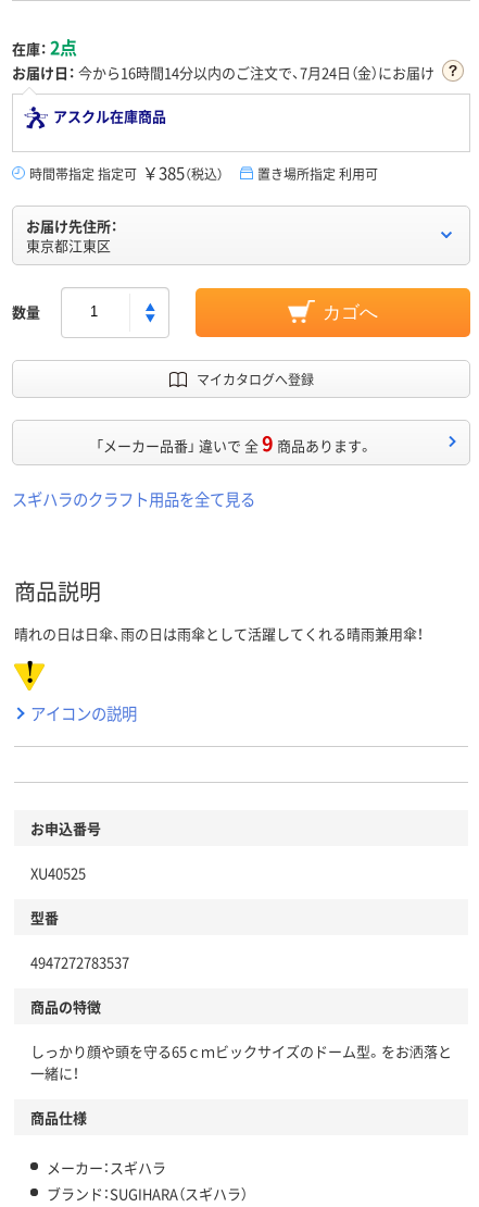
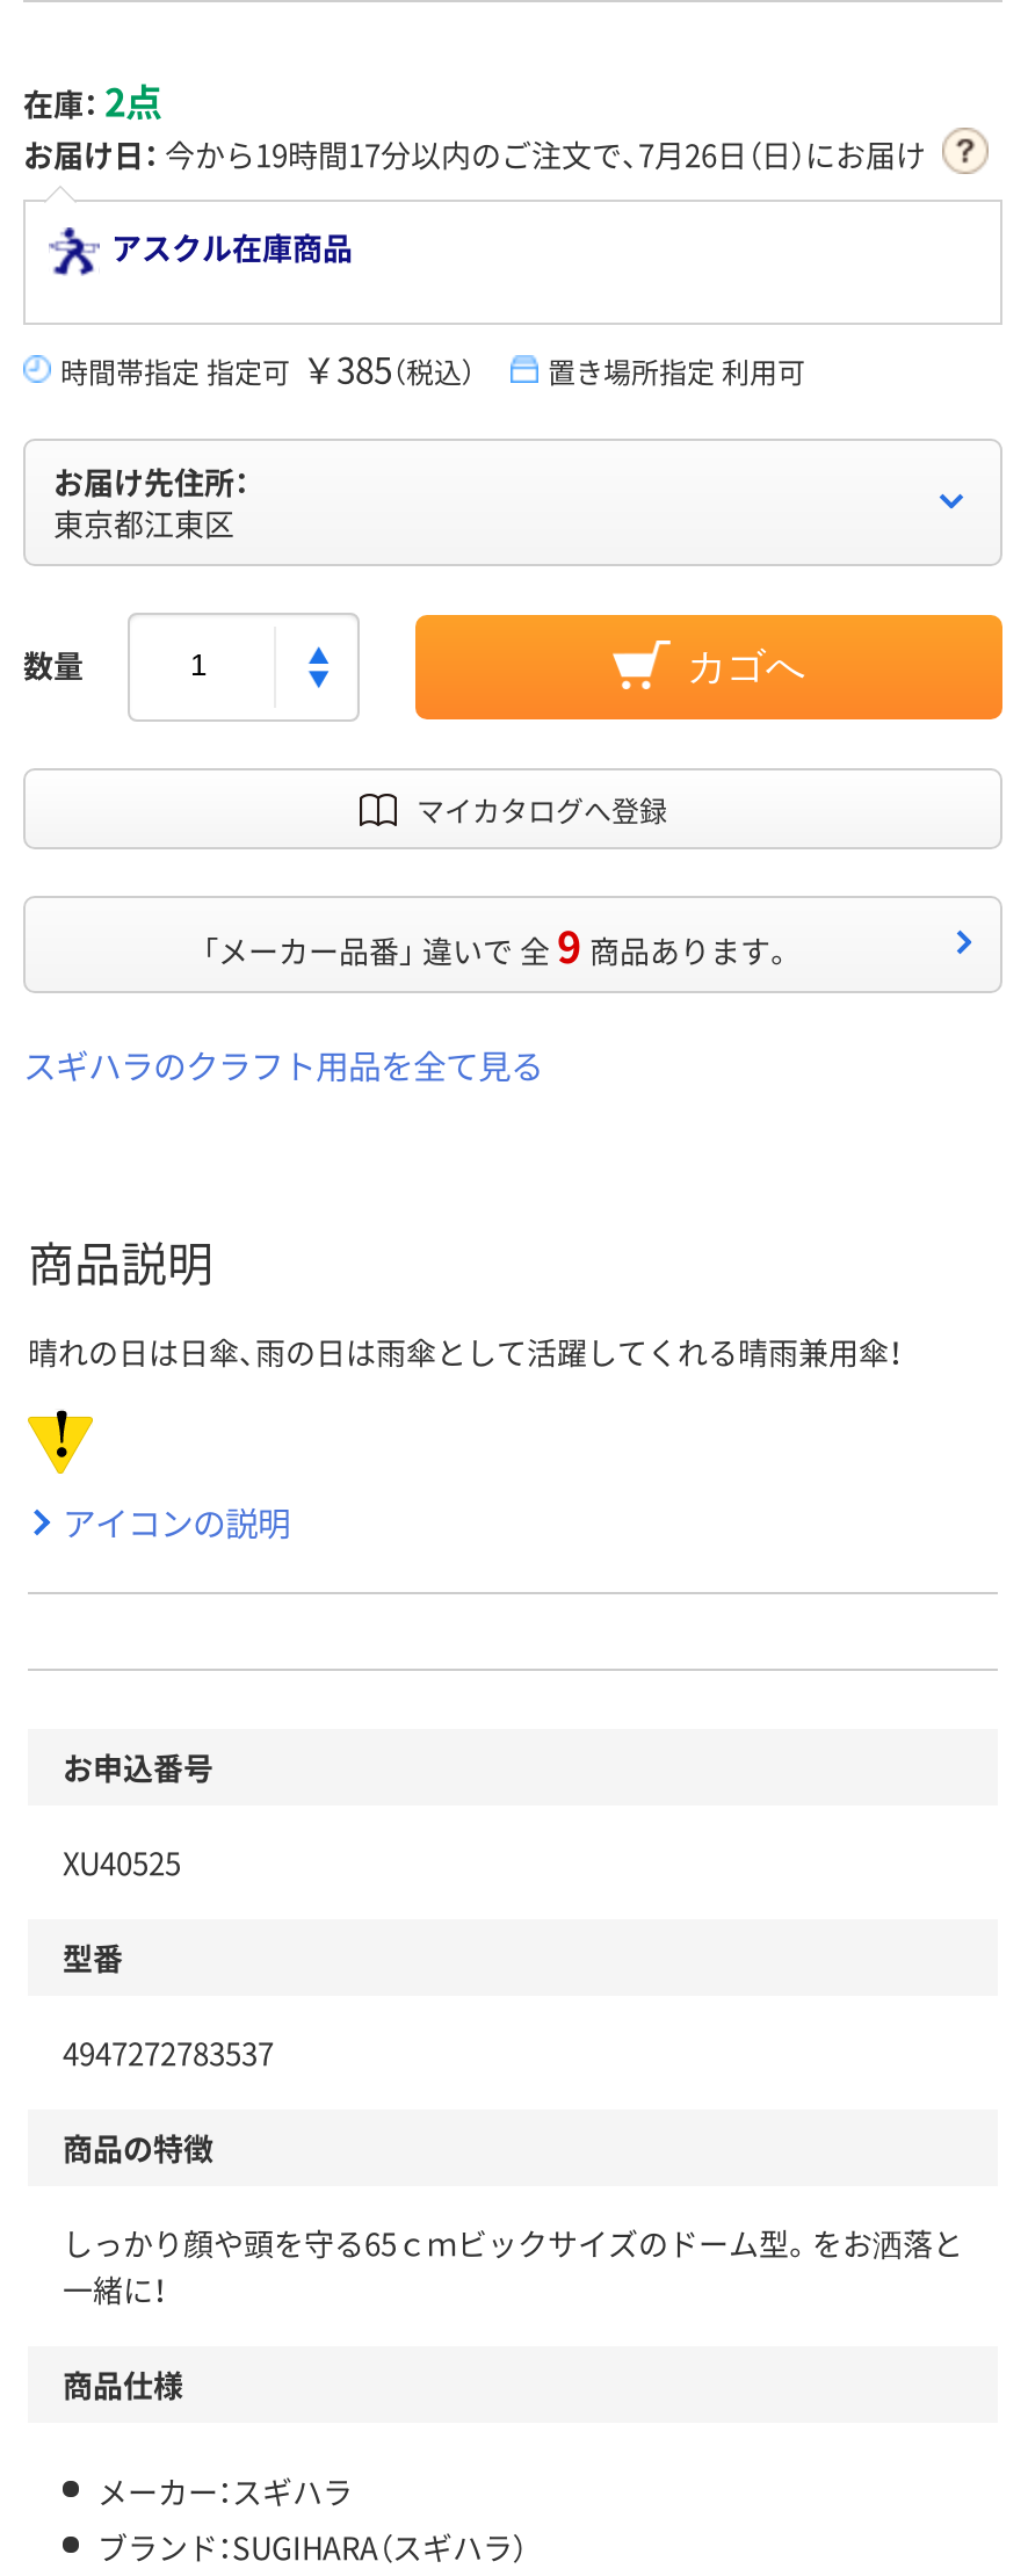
- お届け日：今から16時間14分以内のご注文で、7月24日（金）にお届け
+ お届け日：今から19時間17分以内のご注文で、7月26日（日）にお届け
